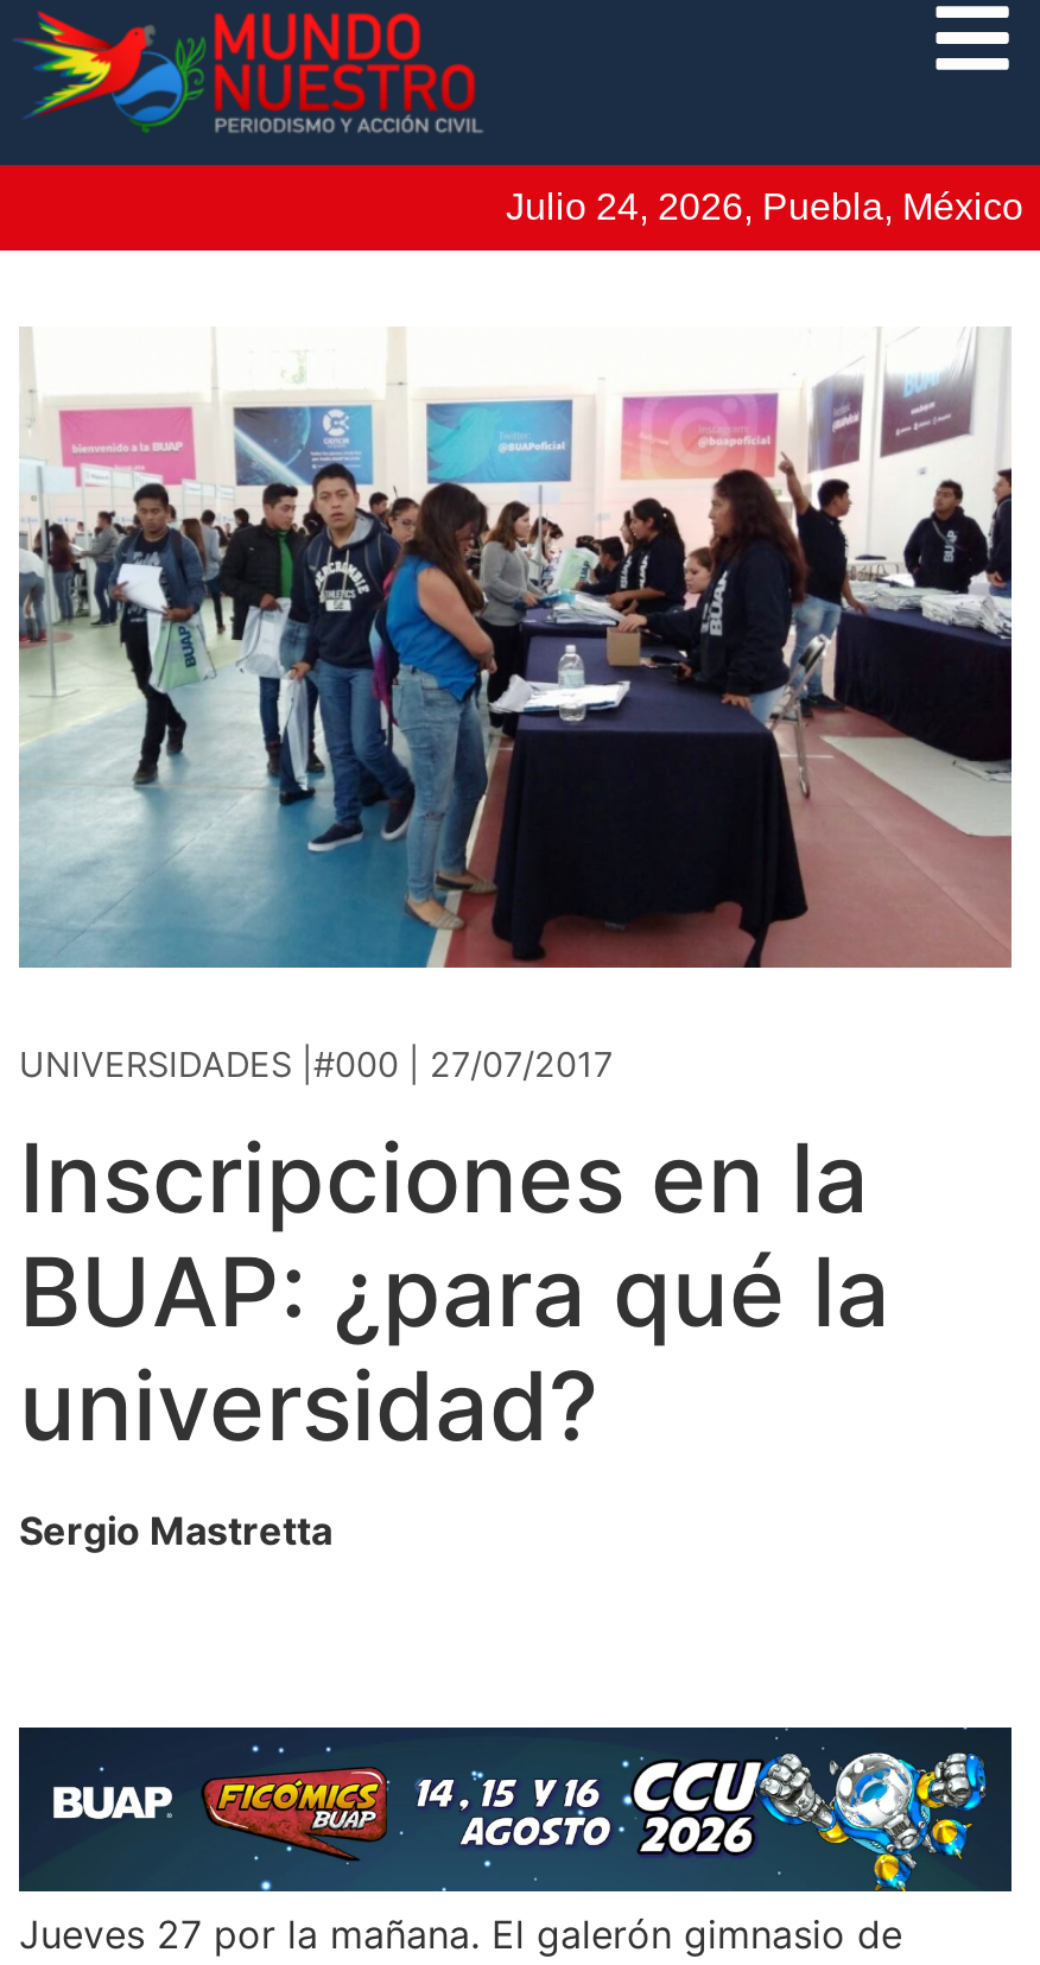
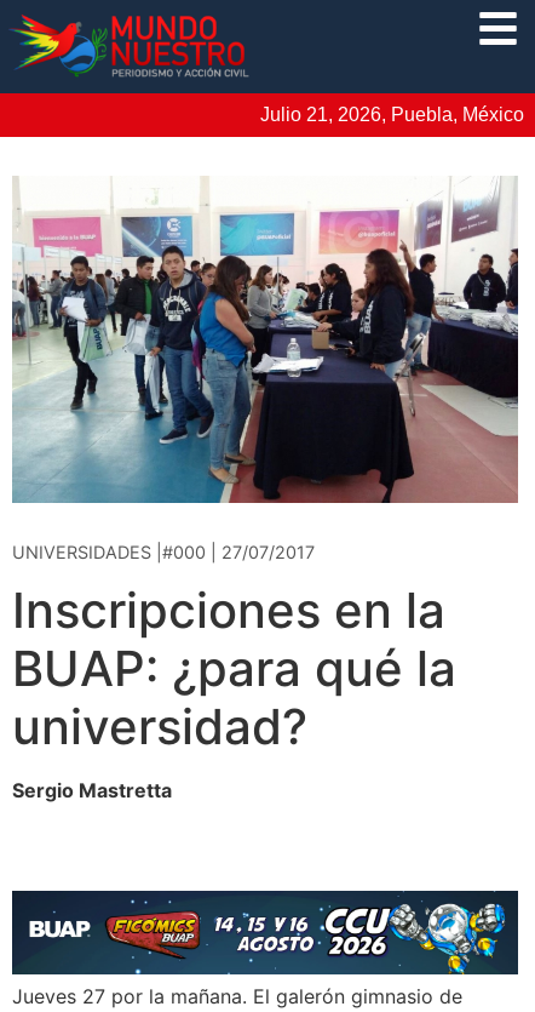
- Julio 24, 2026, Puebla, México
+ Julio 21, 2026, Puebla, México
